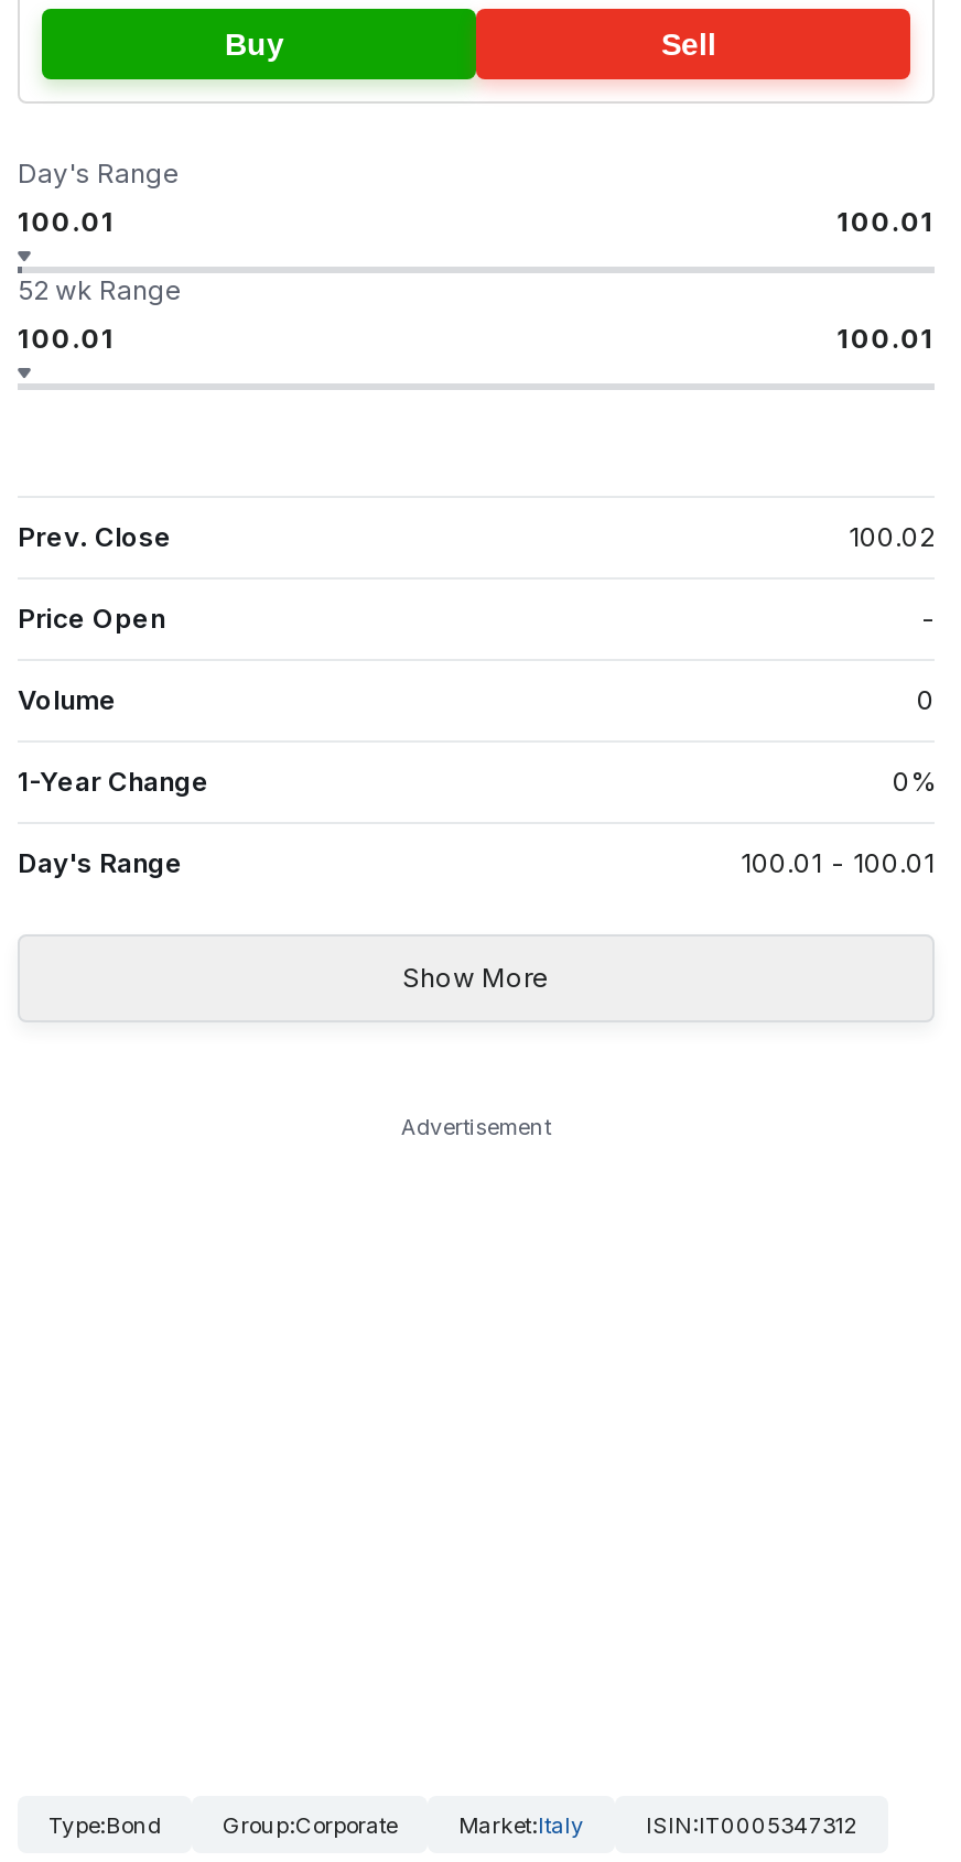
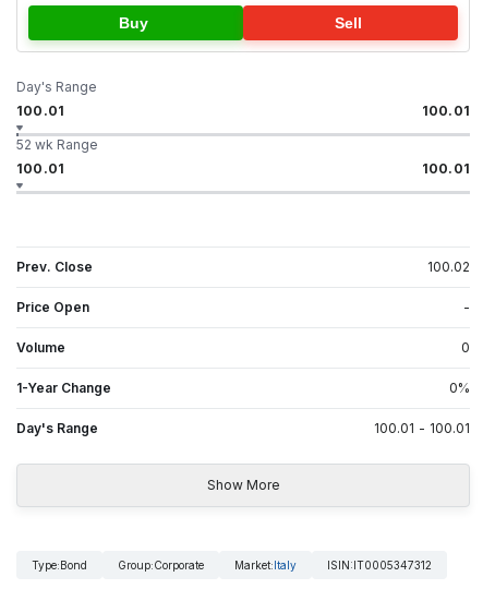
- Advertisement
